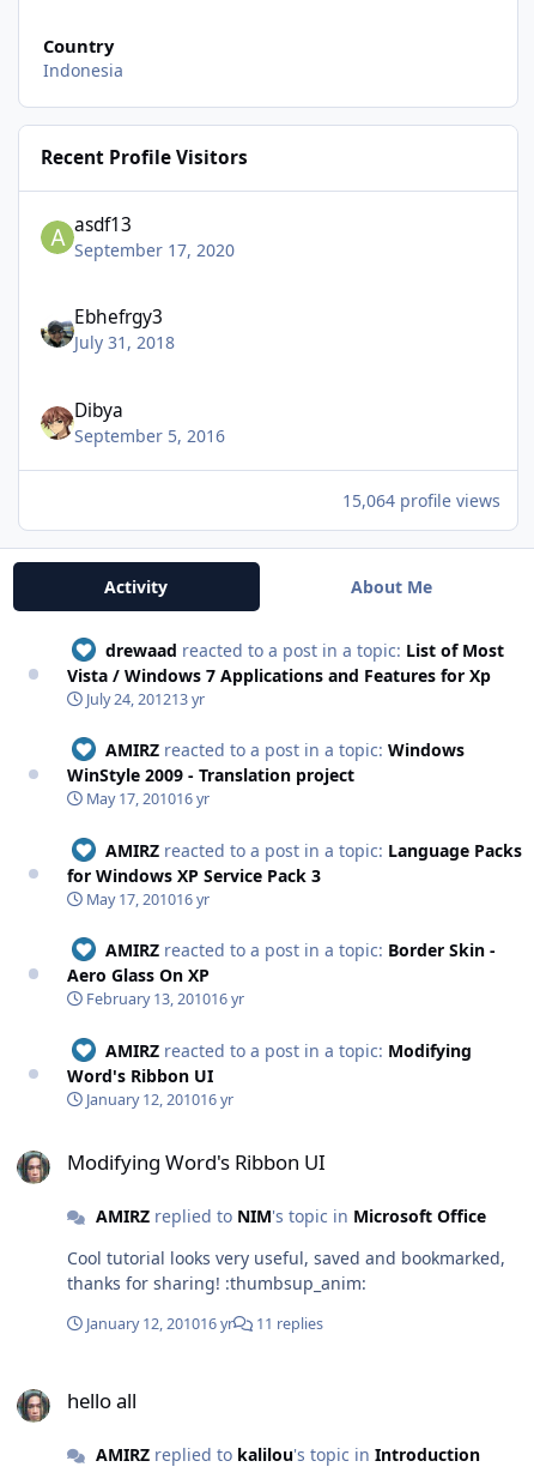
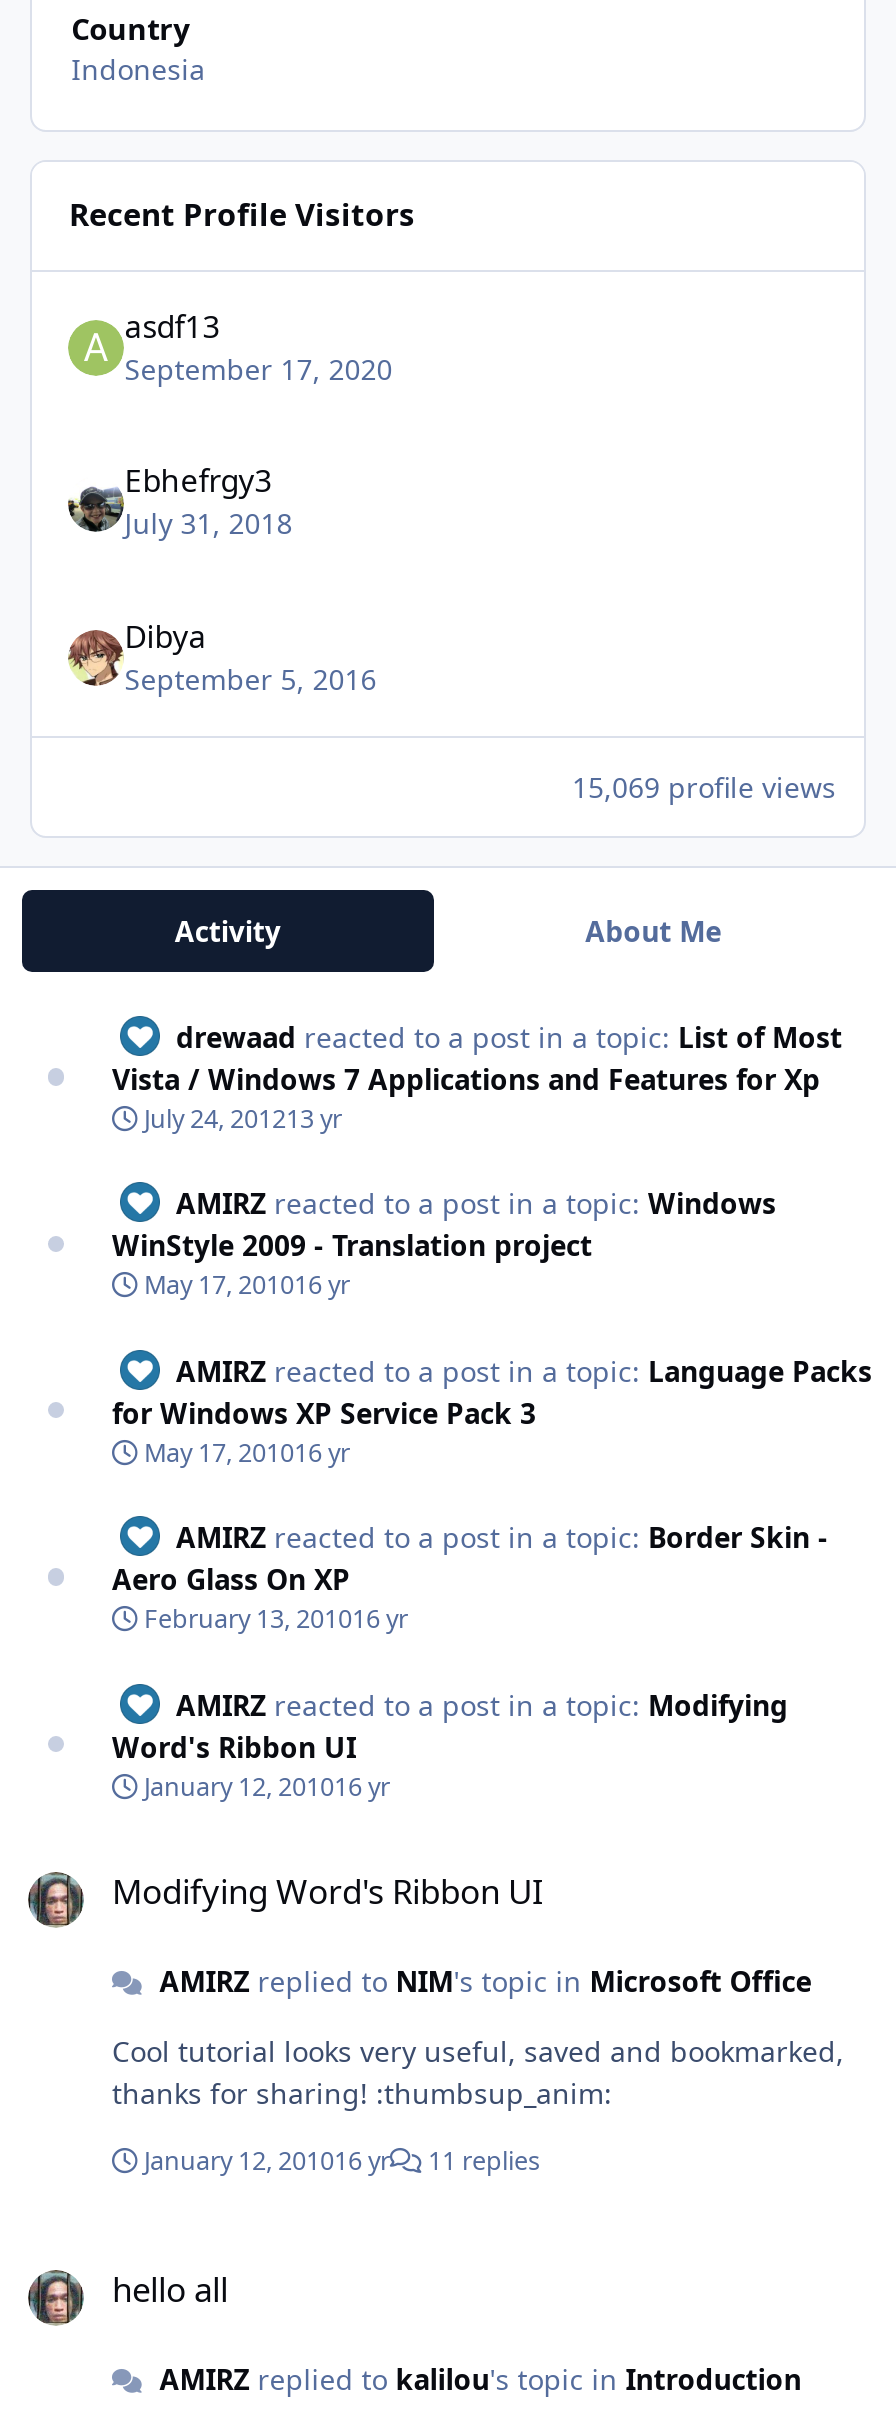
- 15,064 profile views
+ 15,069 profile views
